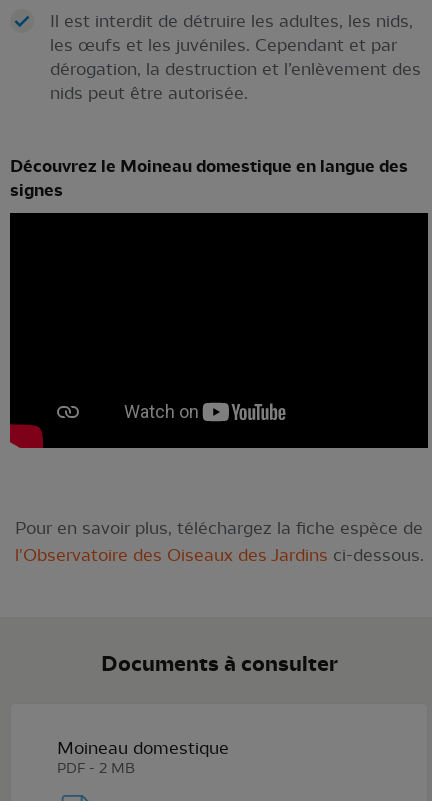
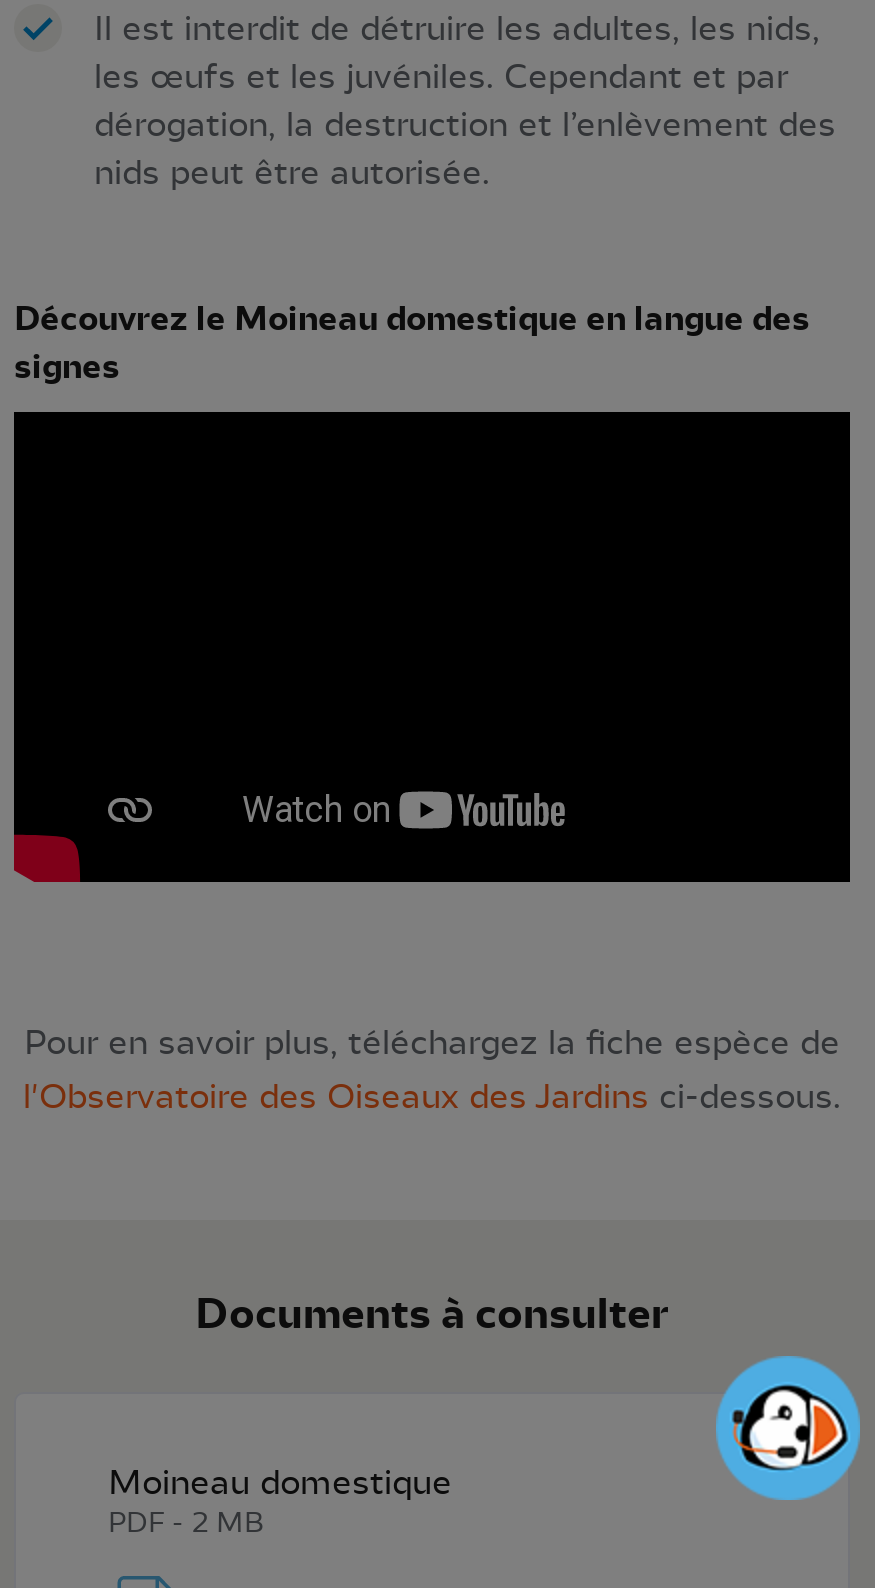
+ [image]
